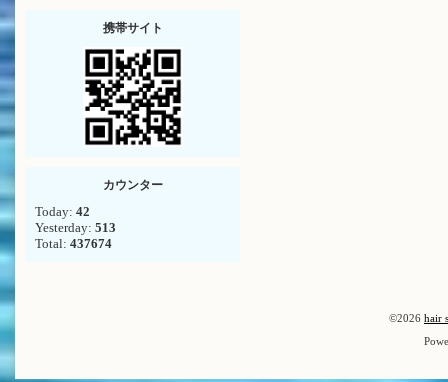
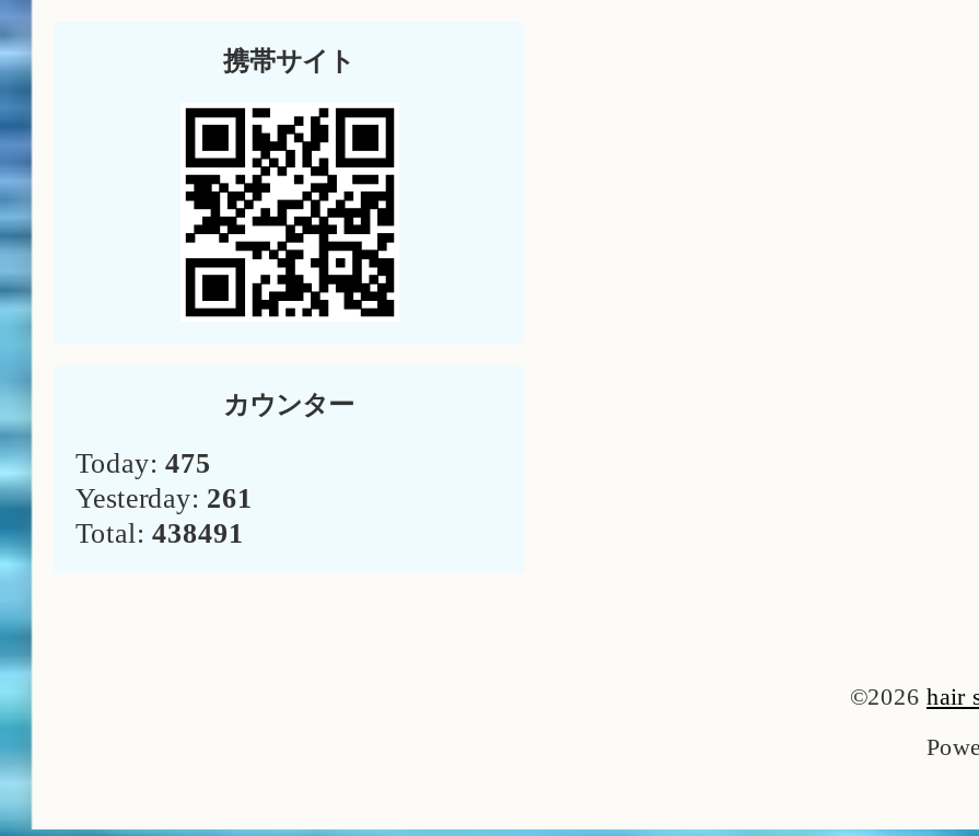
- Today: 42
+ Today: 475

- Yesterday: 513
+ Yesterday: 261

- Total: 437674
+ Total: 438491
